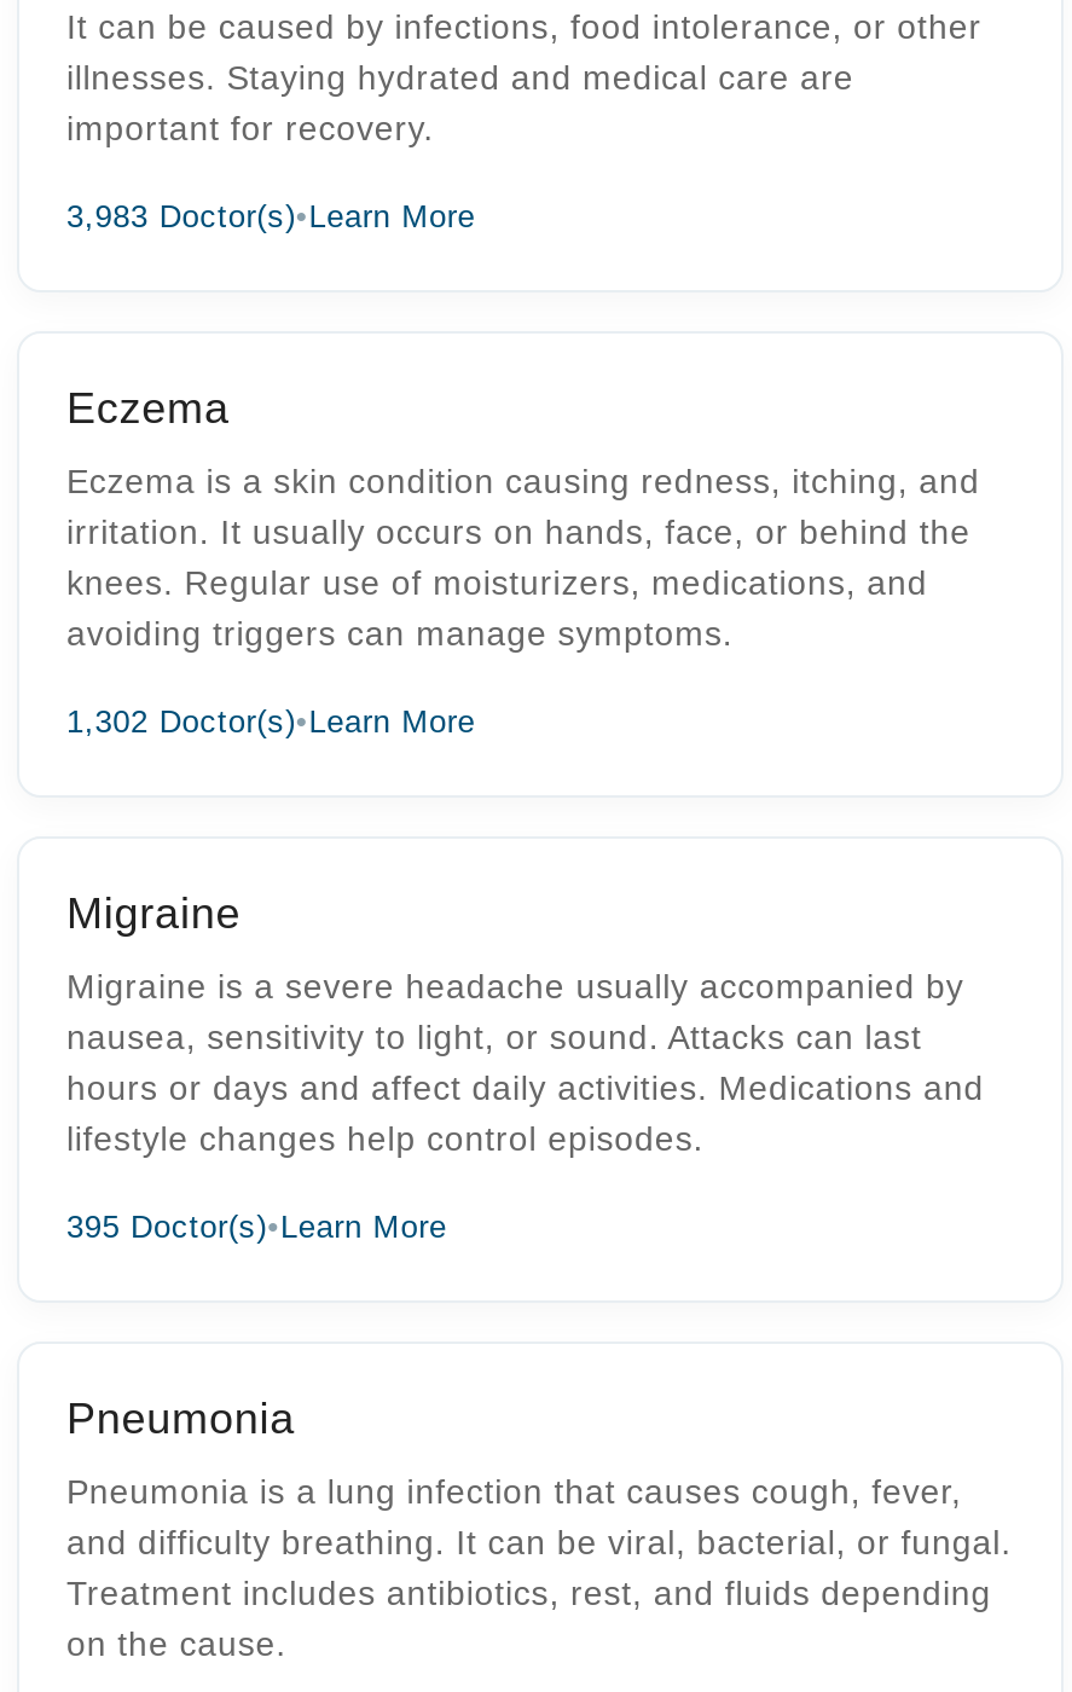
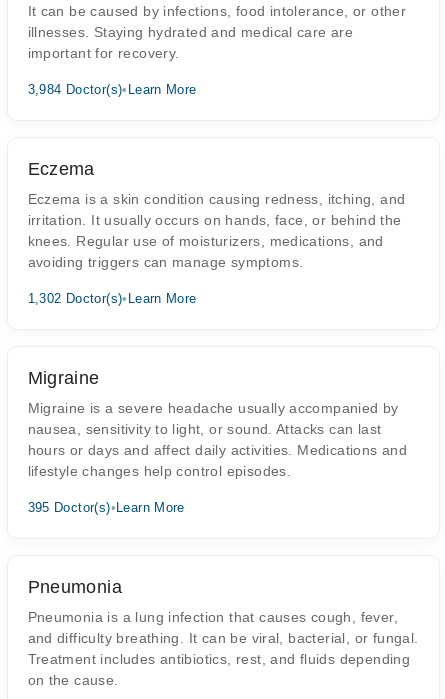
- 3,983 Doctor(s)•Learn More
+ 3,984 Doctor(s)•Learn More
